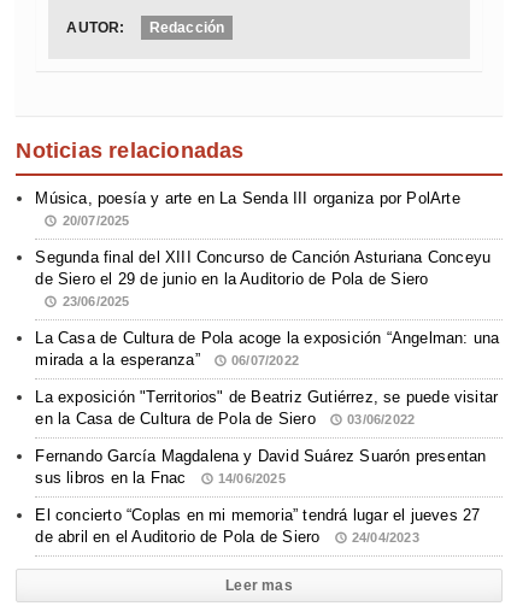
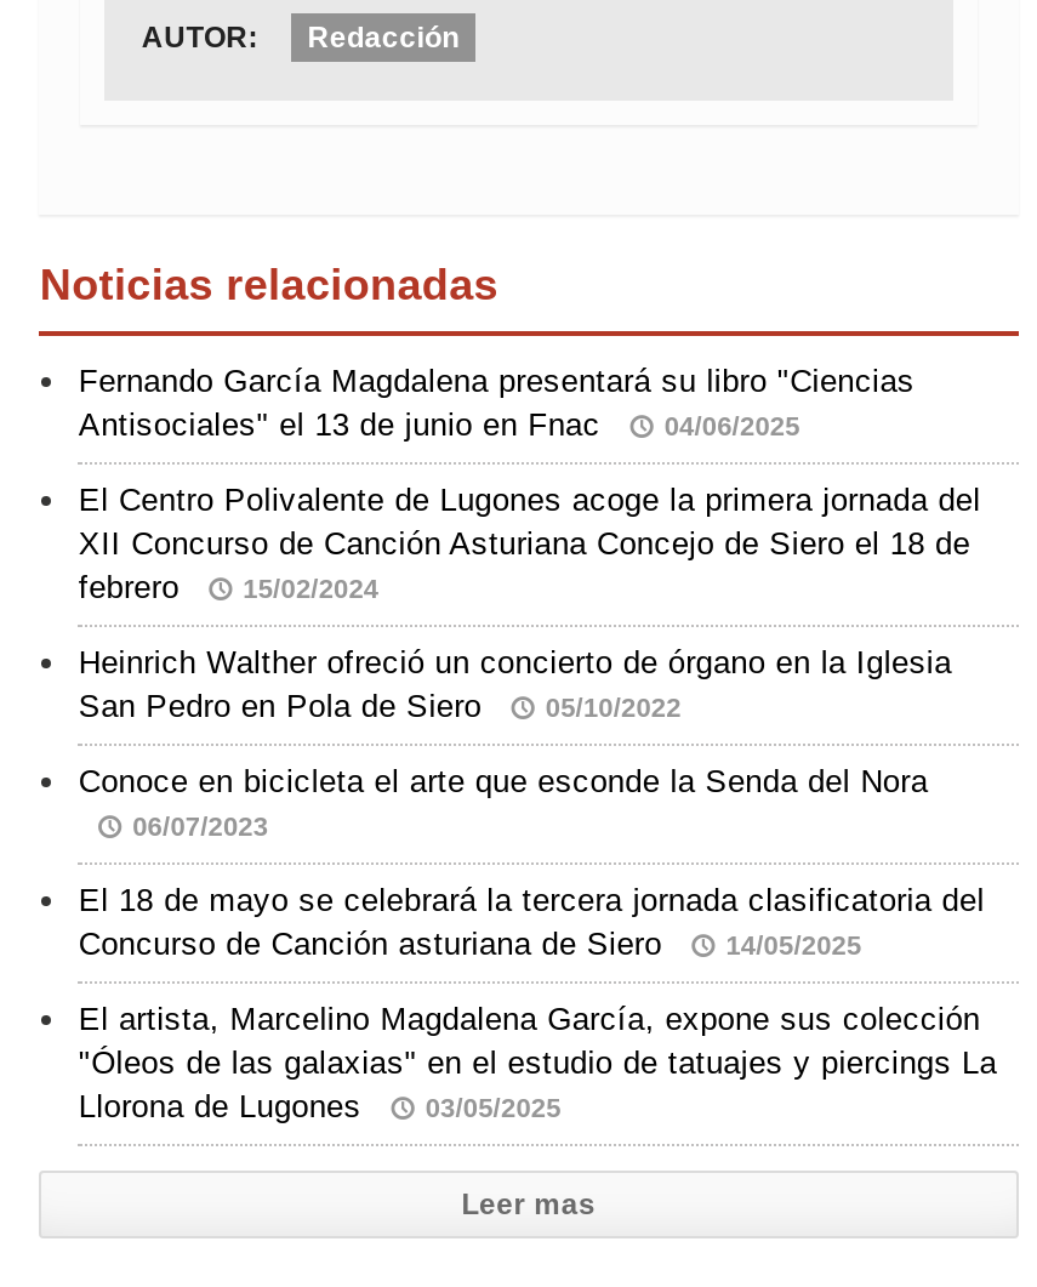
- Música, poesía y arte en La Senda III organiza por PolArte
- 20/07/2025
+ Fernando García Magdalena presentará su libro "Ciencias
+ Antisociales" el 13 de junio en Fnac
+ 04/06/2025

- Segunda final del XIII Concurso de Canción Asturiana Conceyu
- de Siero el 29 de junio en la Auditorio de Pola de Siero
- 23/06/2025
+ El Centro Polivalente de Lugones acoge la primera jornada del
+ XII Concurso de Canción Asturiana Concejo de Siero el 18 de
+ febrero
+ 15/02/2024

- La Casa de Cultura de Pola acoge la exposición “Angelman: una
- mirada a la esperanza”
- 06/07/2022
+ Heinrich Walther ofreció un concierto de órgano en la Iglesia
+ San Pedro en Pola de Siero
+ 05/10/2022

- La exposición "Territorios" de Beatriz Gutiérrez, se puede visitar
- en la Casa de Cultura de Pola de Siero
- 03/06/2022
+ Conoce en bicicleta el arte que esconde la Senda del Nora
+ 06/07/2023

- Fernando García Magdalena y David Suárez Suarón presentan
- sus libros en la Fnac
- 14/06/2025
+ El 18 de mayo se celebrará la tercera jornada clasificatoria del
+ Concurso de Canción asturiana de Siero
+ 14/05/2025

- El concierto “Coplas en mi memoria” tendrá lugar el jueves 27
- de abril en el Auditorio de Pola de Siero
- 24/04/2023
+ El artista, Marcelino Magdalena García, expone sus colección
+ "Óleos de las galaxias" en el estudio de tatuajes y piercings La
+ Llorona de Lugones
+ 03/05/2025
